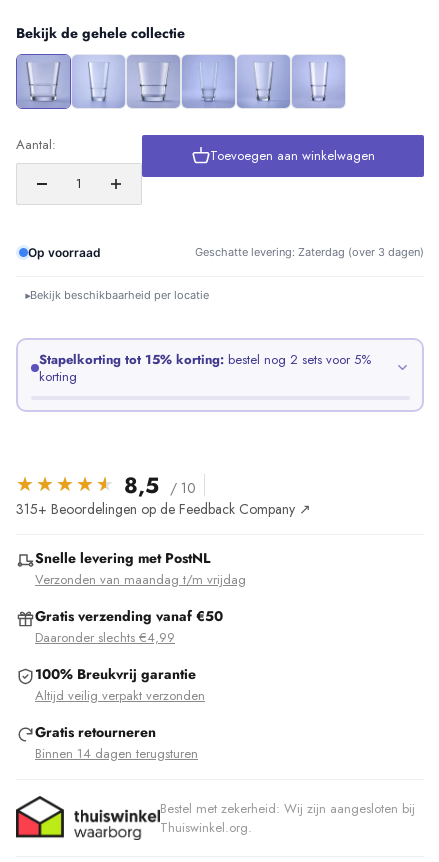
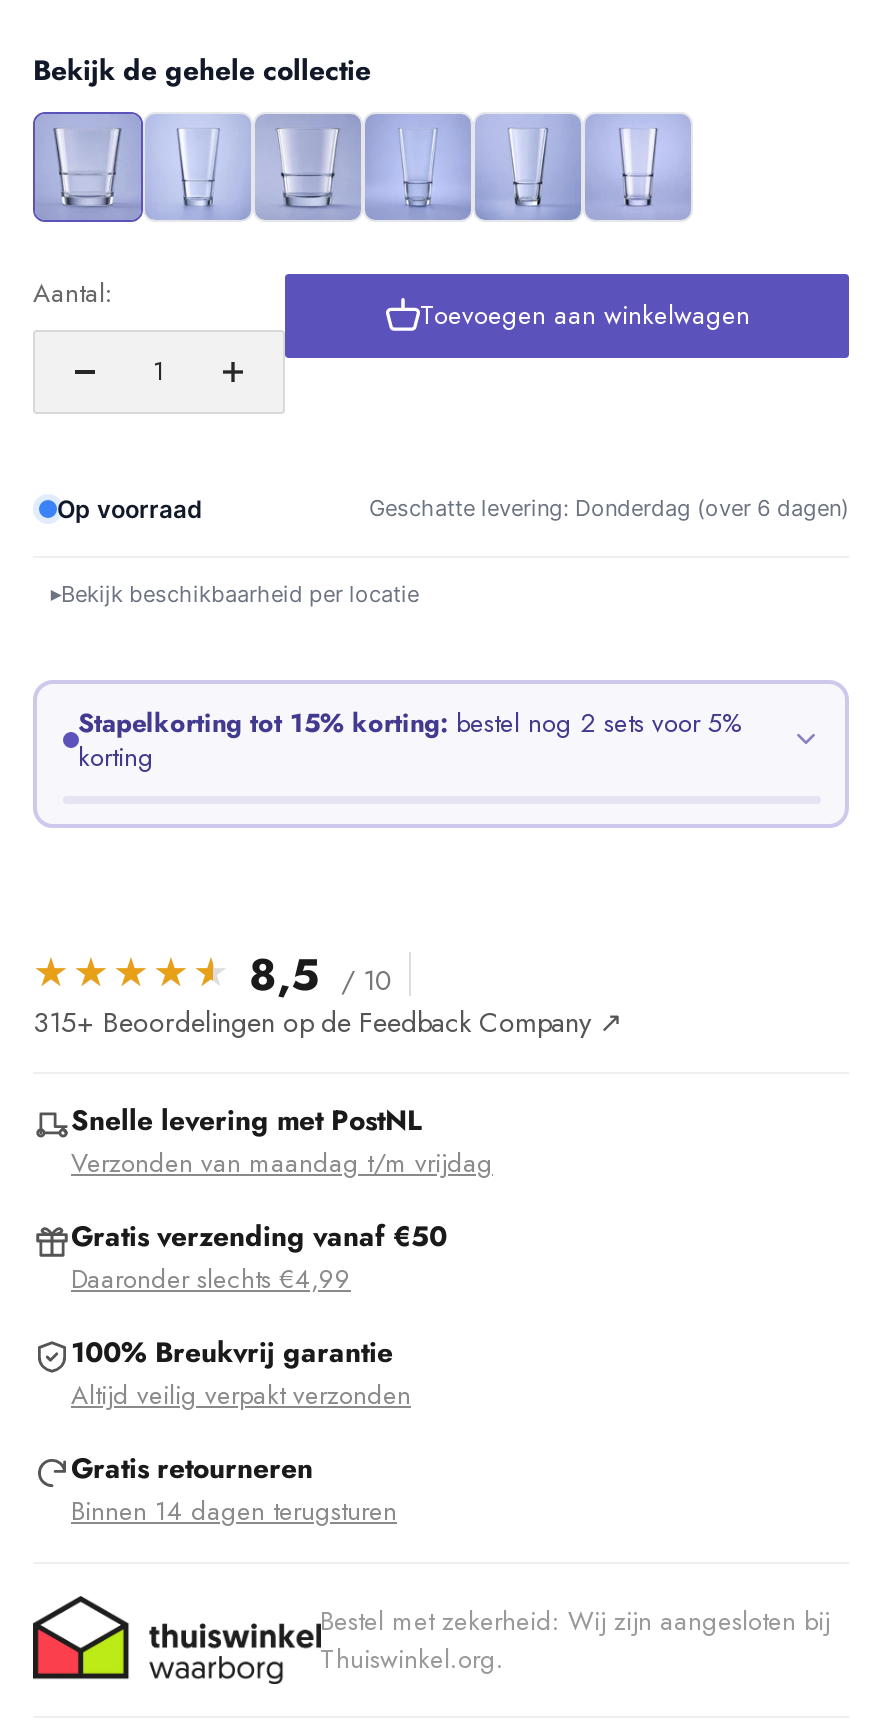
- Geschatte levering: Zaterdag (over 3 dagen)
+ Geschatte levering: Donderdag (over 6 dagen)
